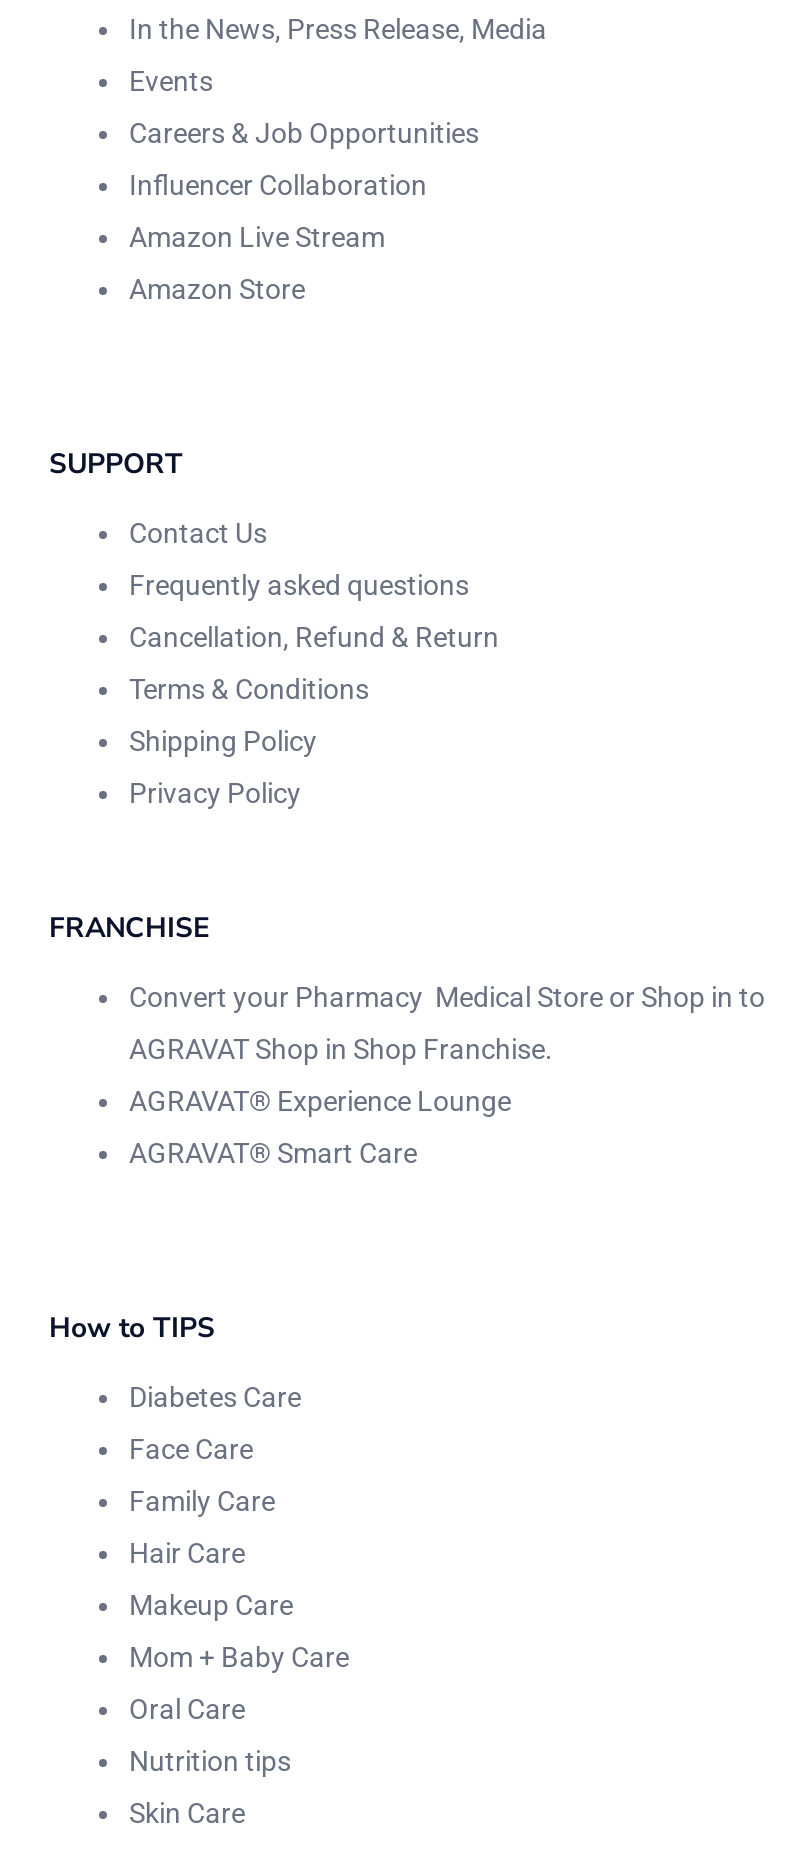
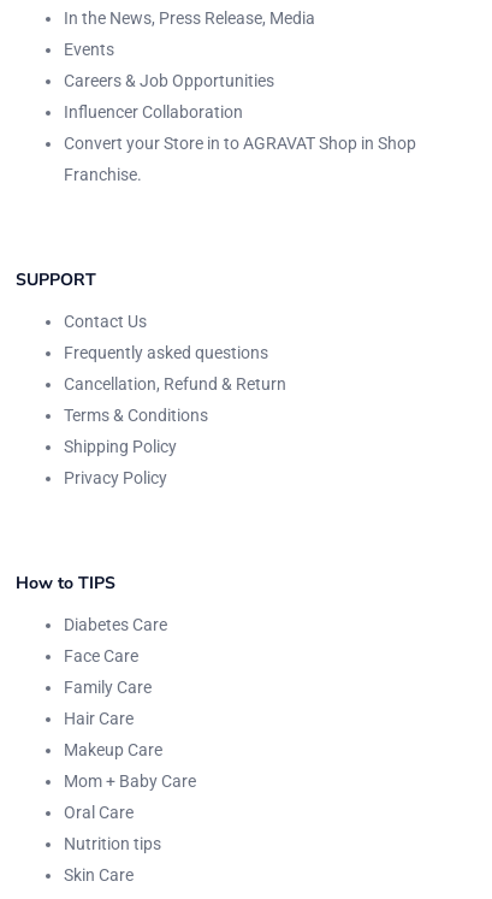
- Amazon Live Stream
+ Convert your Store in to AGRAVAT Shop in Shop

- Amazon Store
+ Franchise.

- FRANCHISE
- Convert your Pharmacy Medical Store or Shop in to
- AGRAVAT Shop in Shop Franchise.
- AGRAVAT® Experience Lounge
- AGRAVAT® Smart Care
